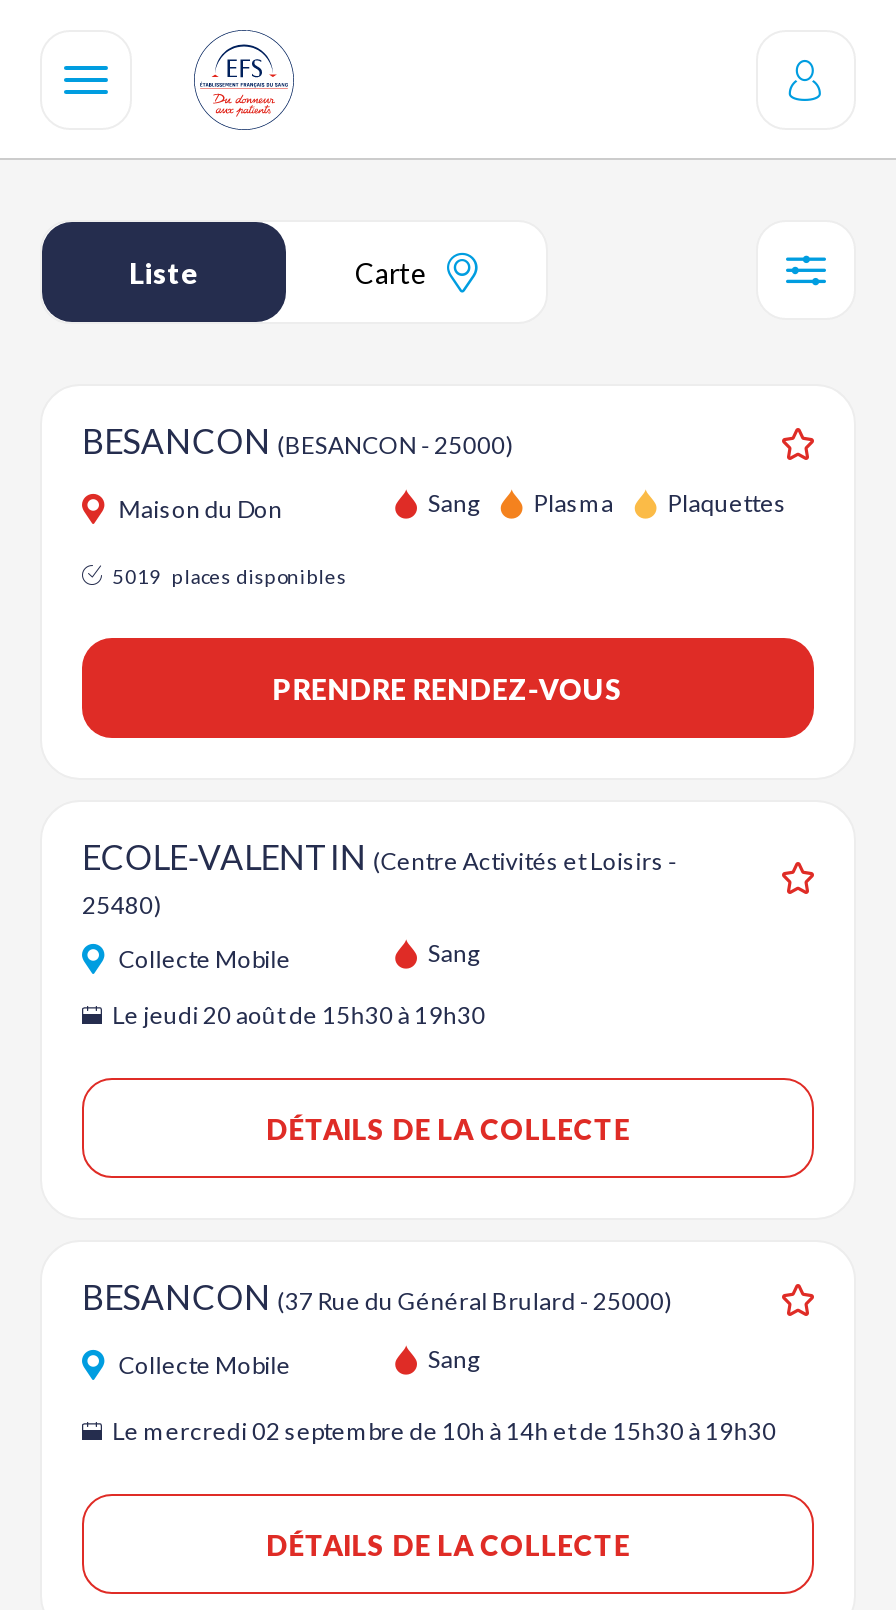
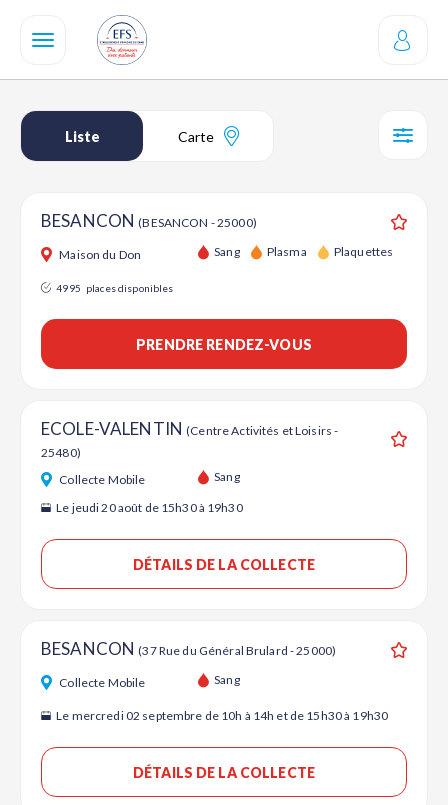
- 5019 places disponibles
+ 4995 places disponibles
